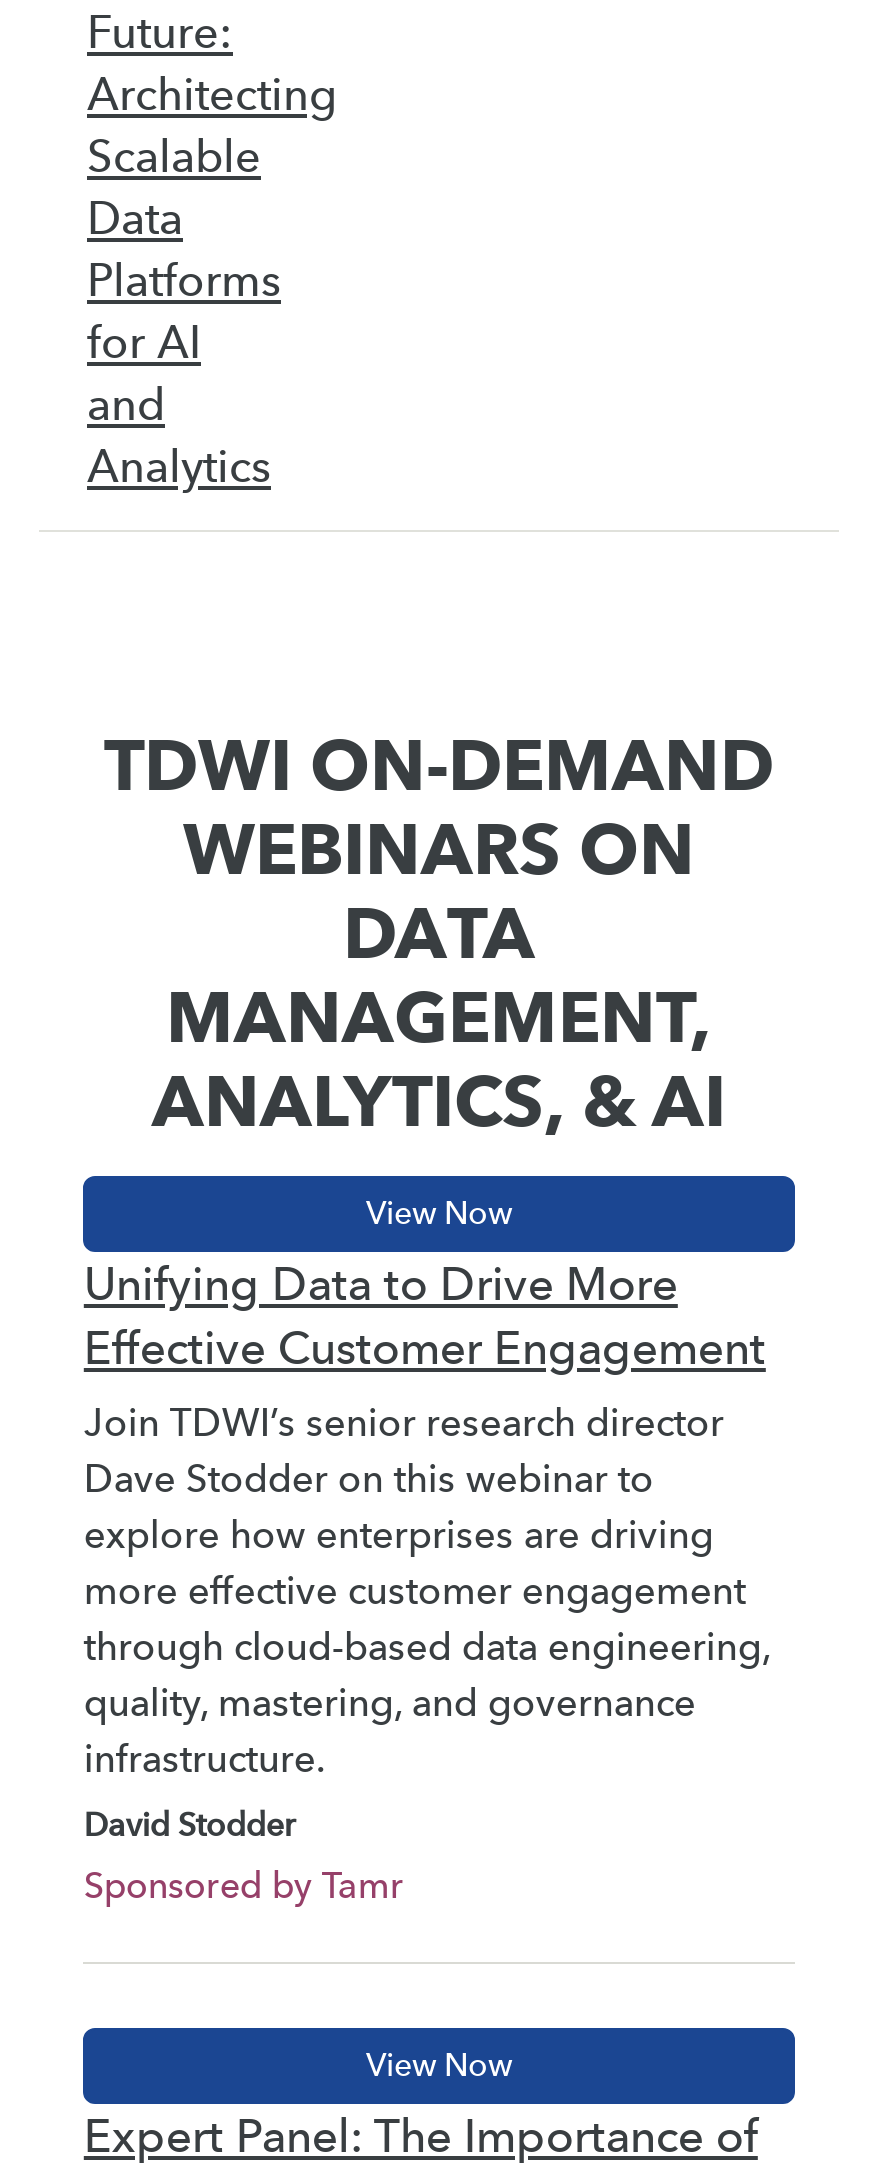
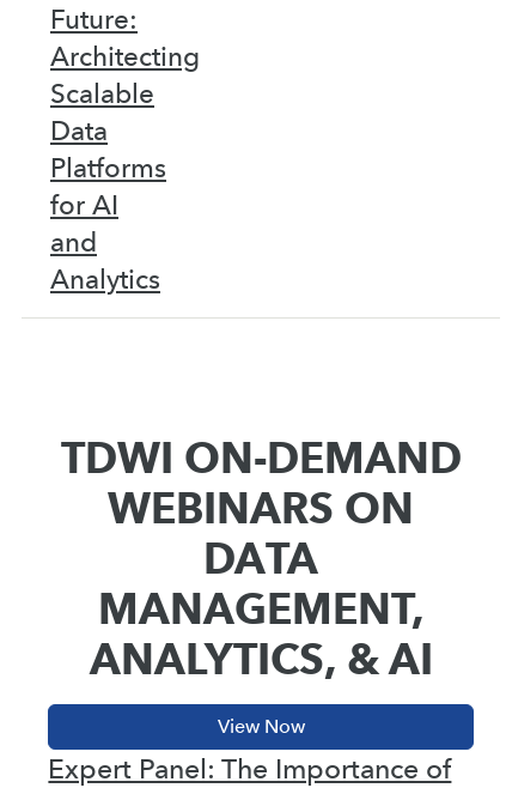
- Unifying Data to Drive More
- Effective Customer Engagement
- Join TDWI’s senior research director
- Dave Stodder on this webinar to
- explore how enterprises are driving
- more effective customer engagement
- through cloud-based data engineering,
- quality, mastering, and governance
- infrastructure.
- David Stodder
- Sponsored by Tamr
